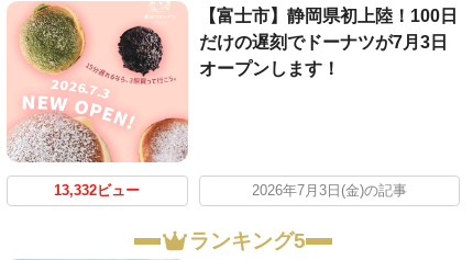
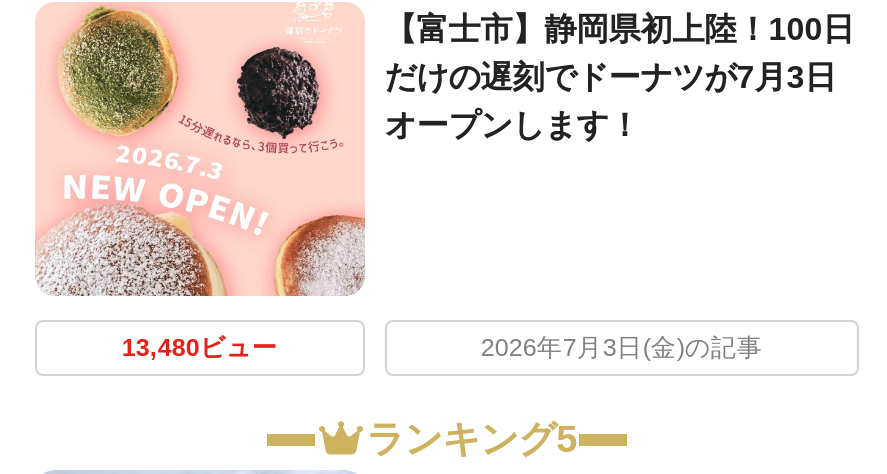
- 13,332ビュー
+ 13,480ビュー
